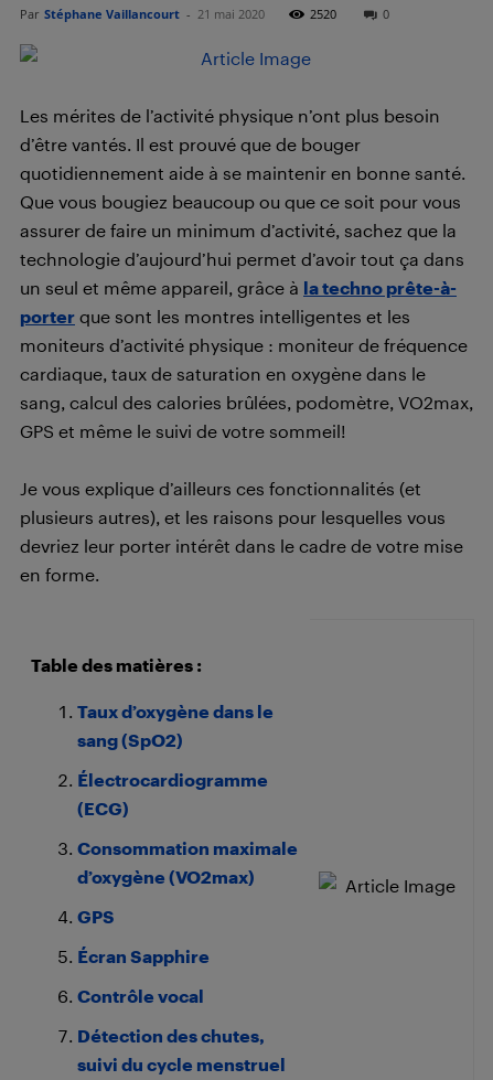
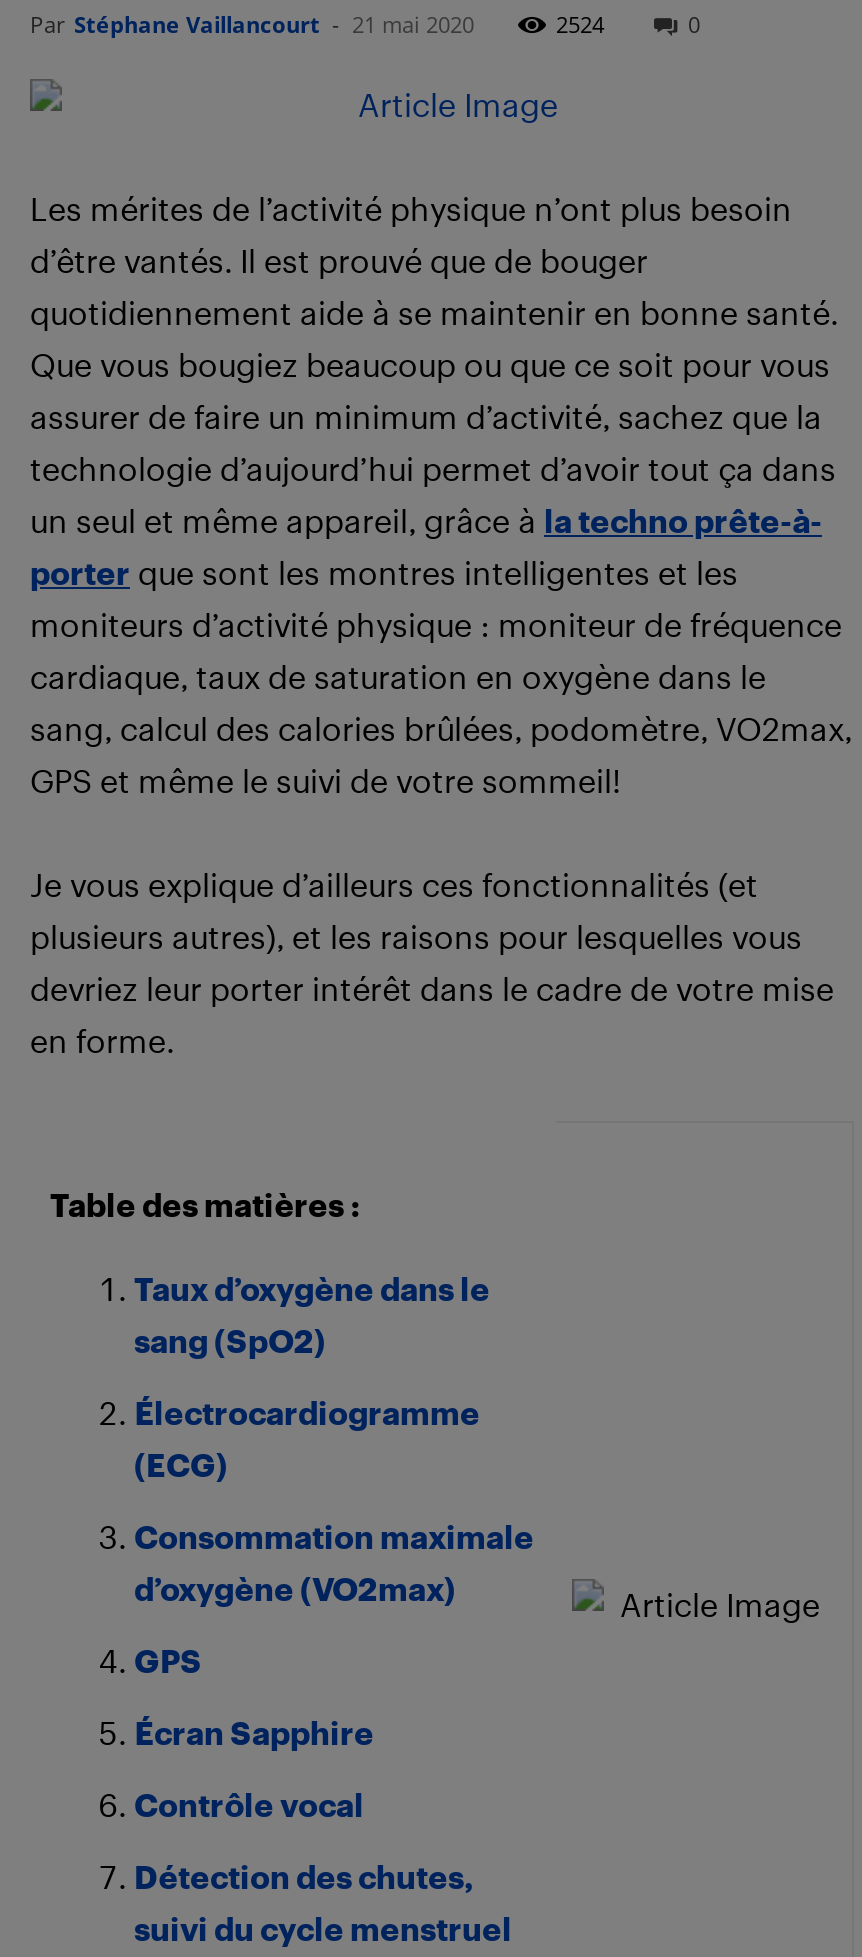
- 2520
+ 2524
